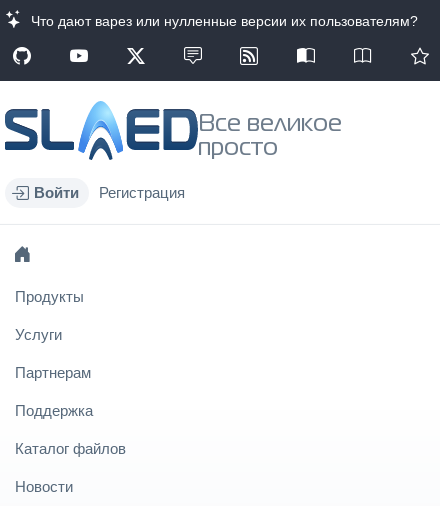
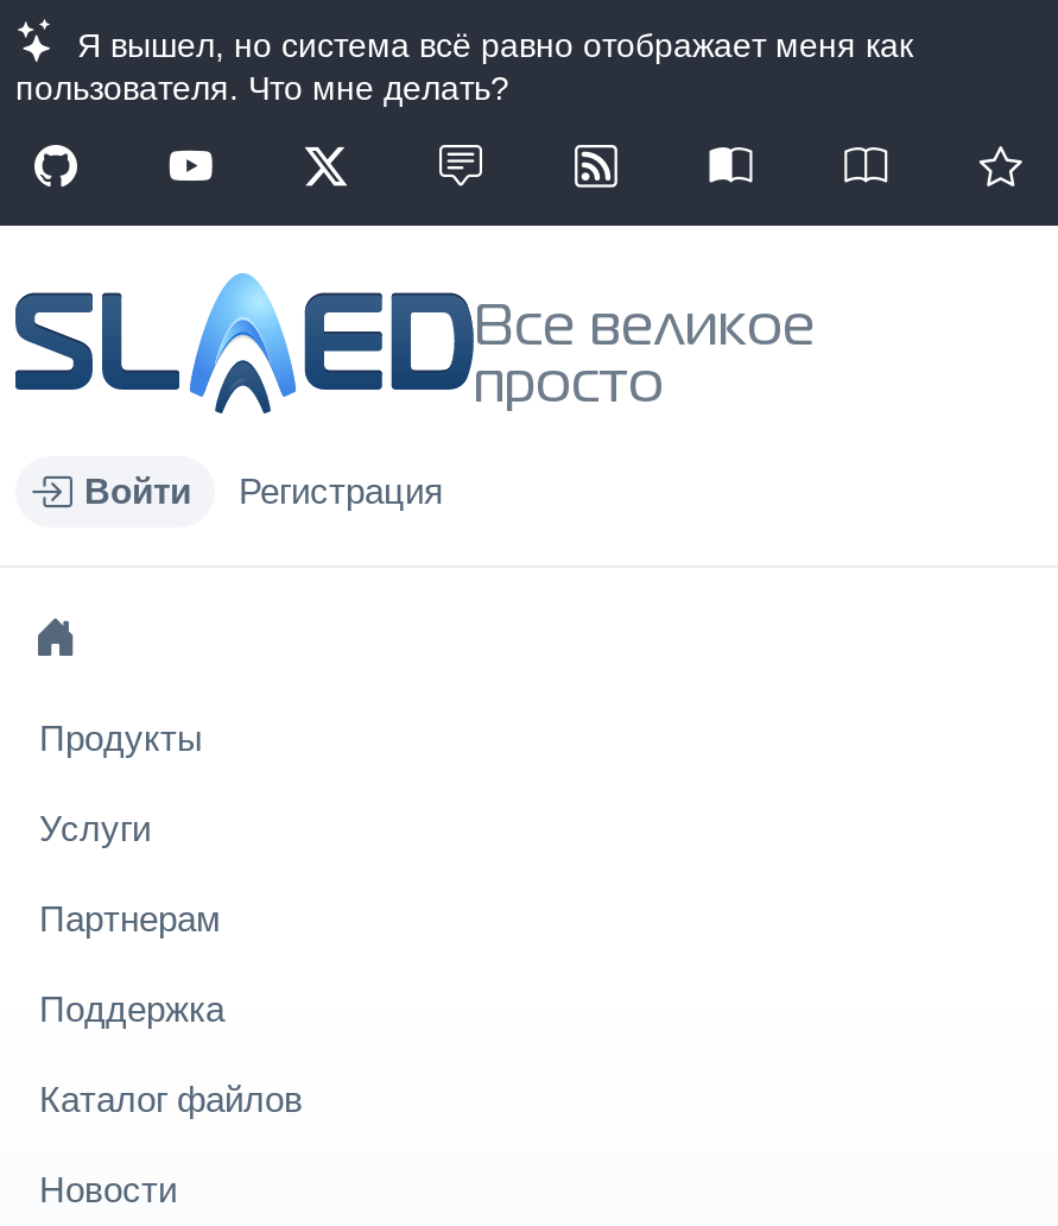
- Что дают варез или нулленные версии их пользователям?
+ Я вышел, но система всё равно отображает меня как
+ пользователя. Что мне делать?
